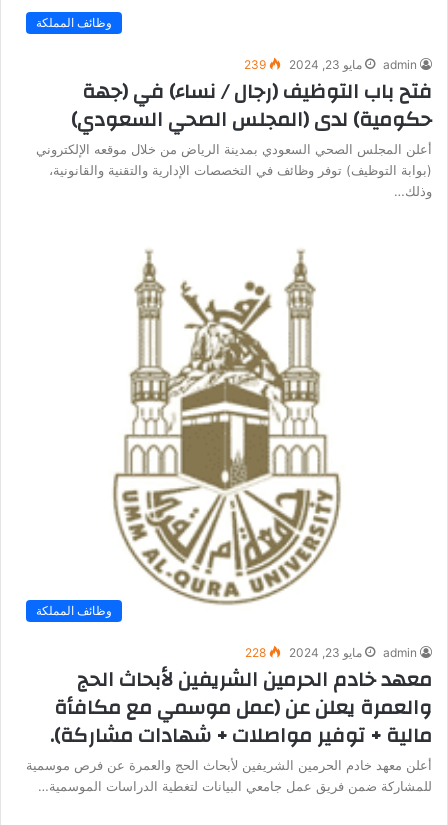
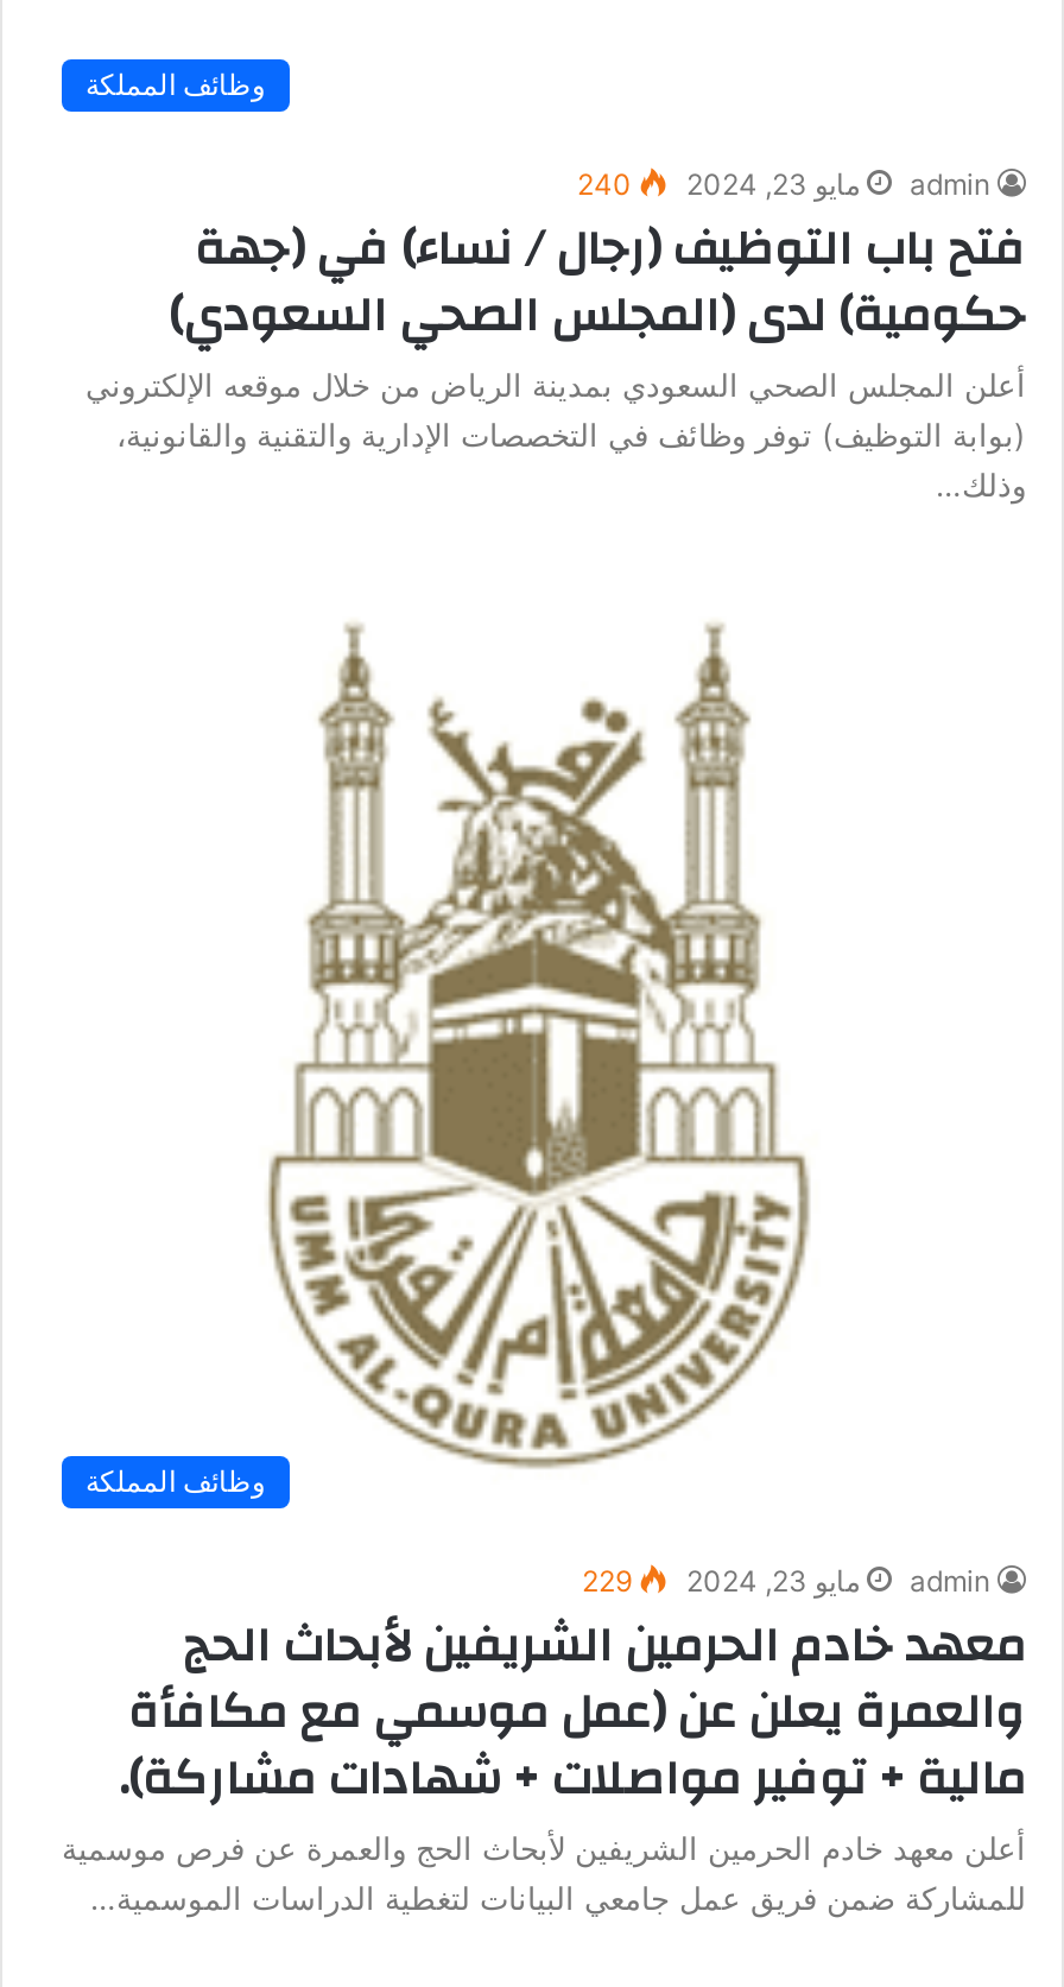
- 239
+ 240

- 228
+ 229
